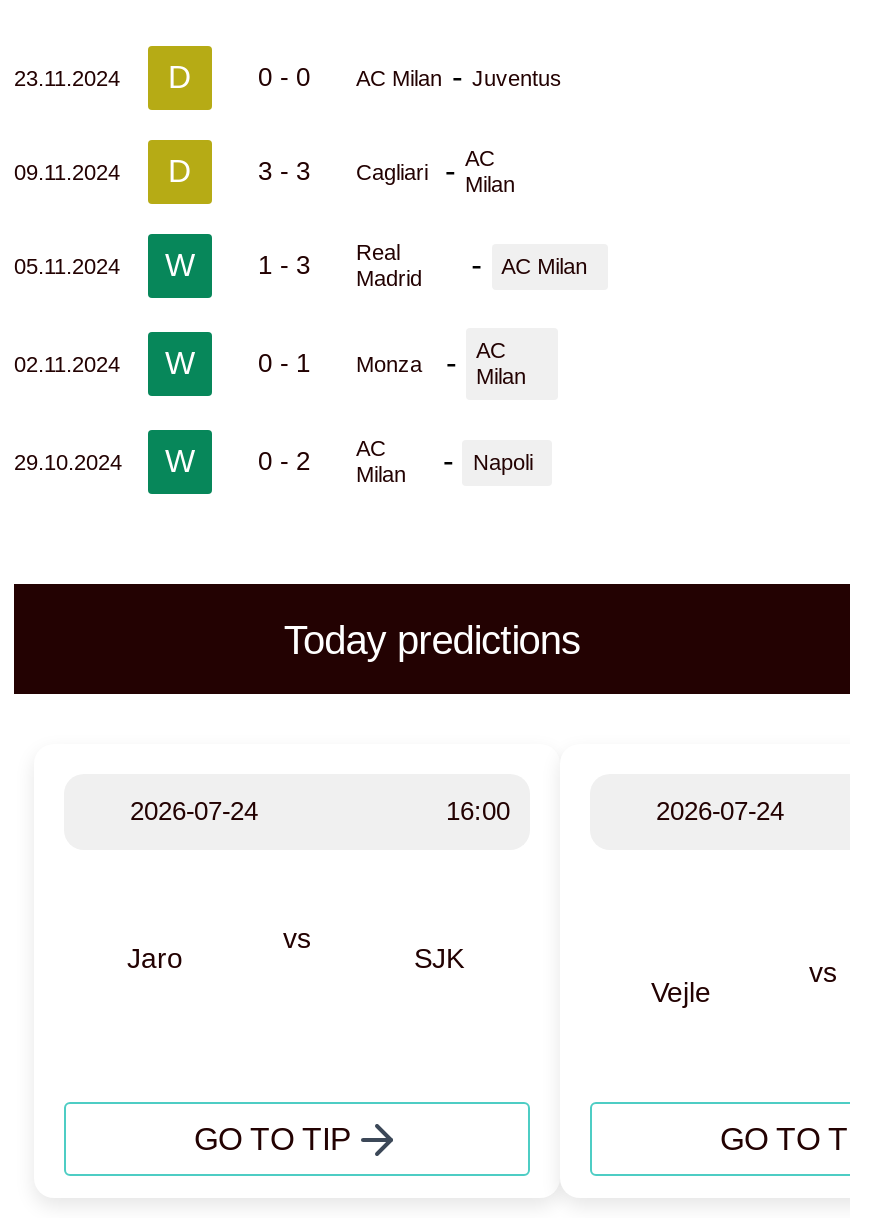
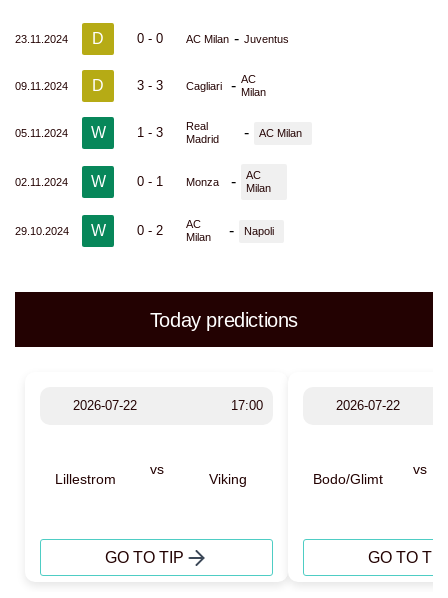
- 2026-07-24
- 16:00
+ 2026-07-22
+ 17:00

- 2026-07-24
+ 2026-07-22

- Jaro
+ Lillestrom

- SJK
+ Viking

- Vejle
+ Bodo/Glimt
